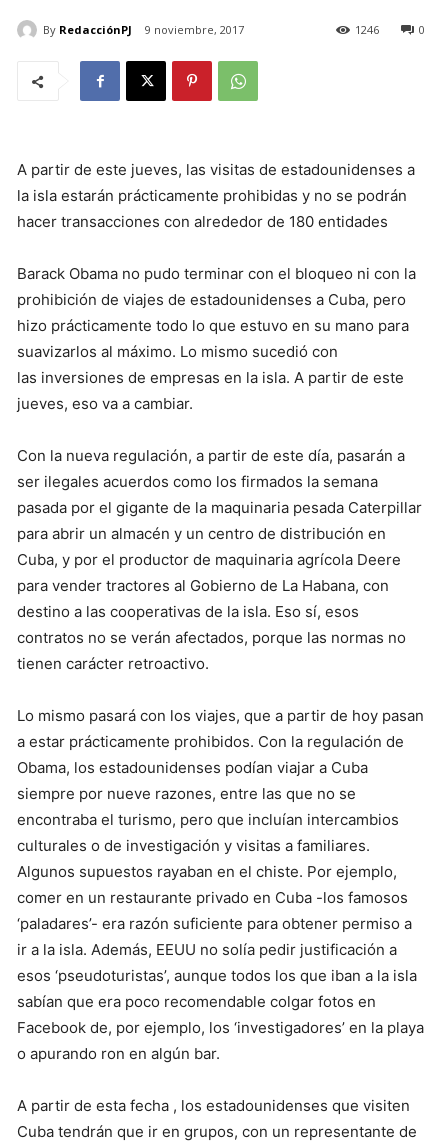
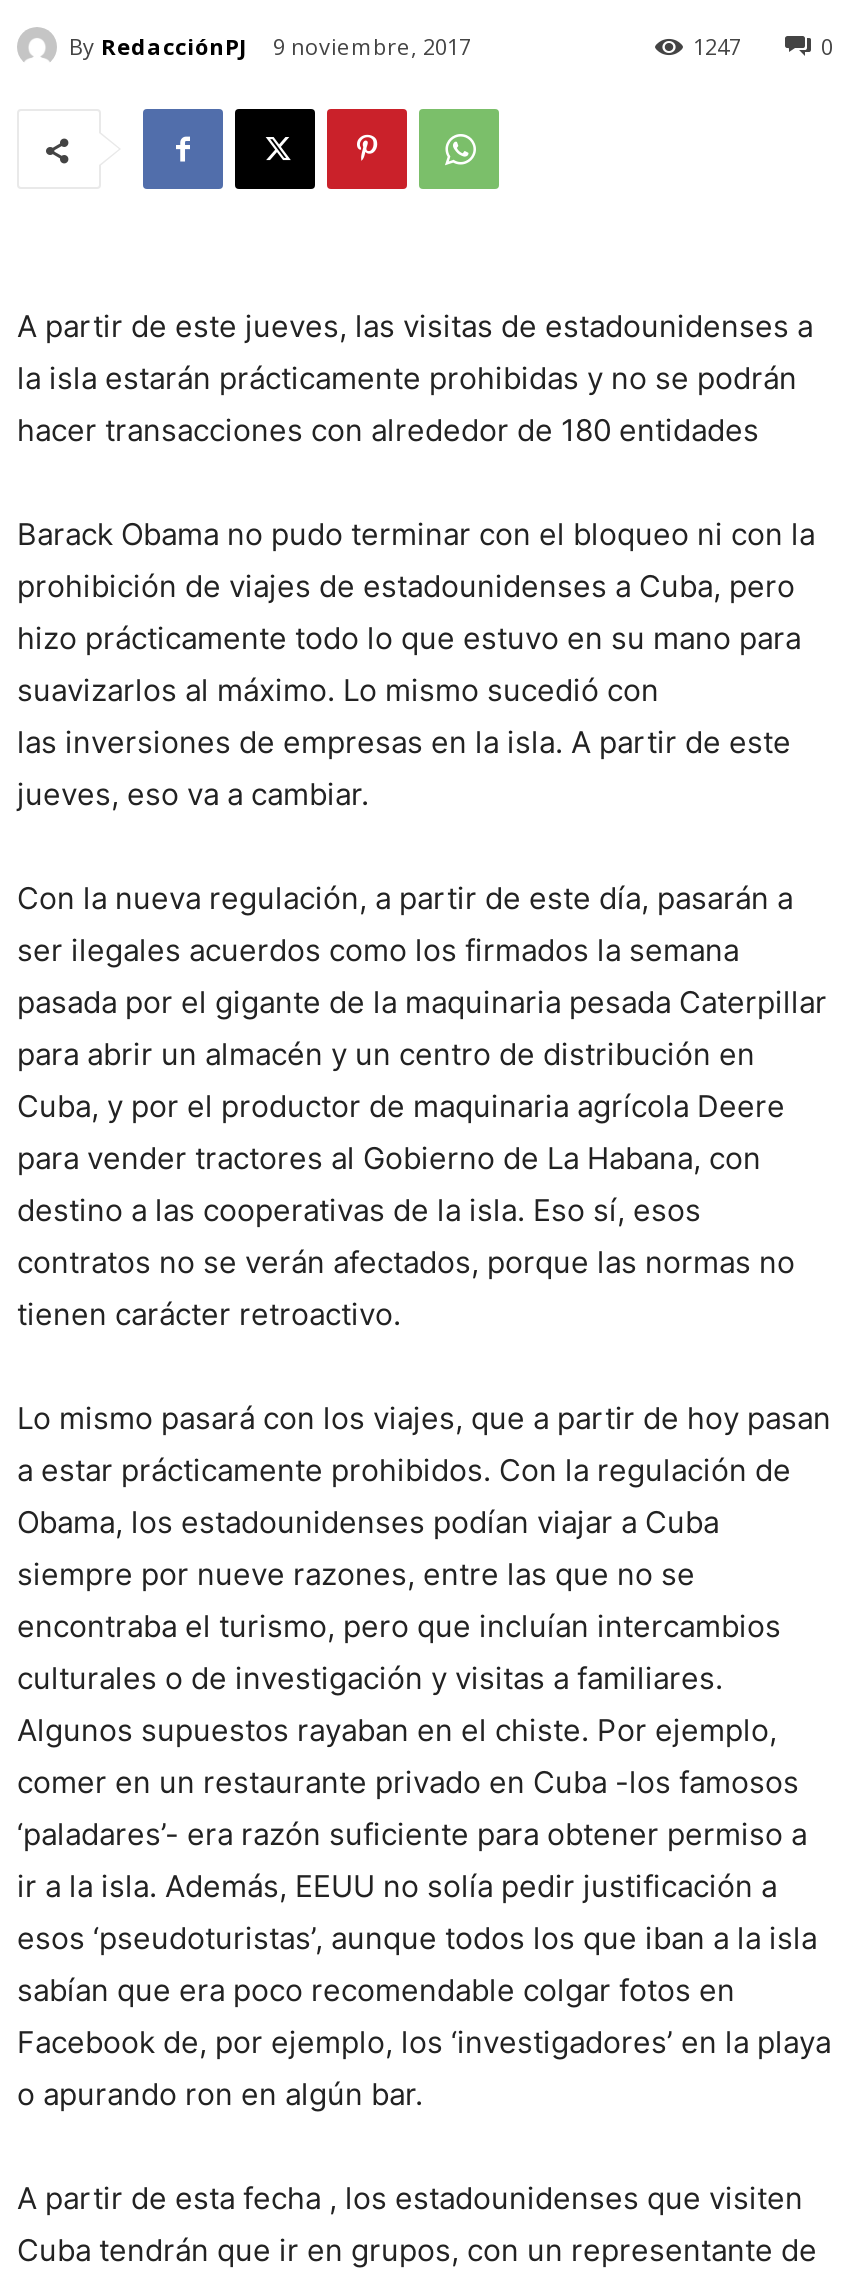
- 1246
+ 1247
